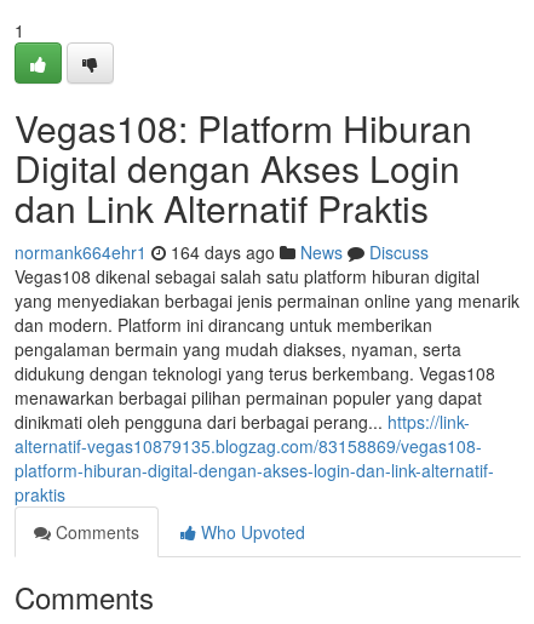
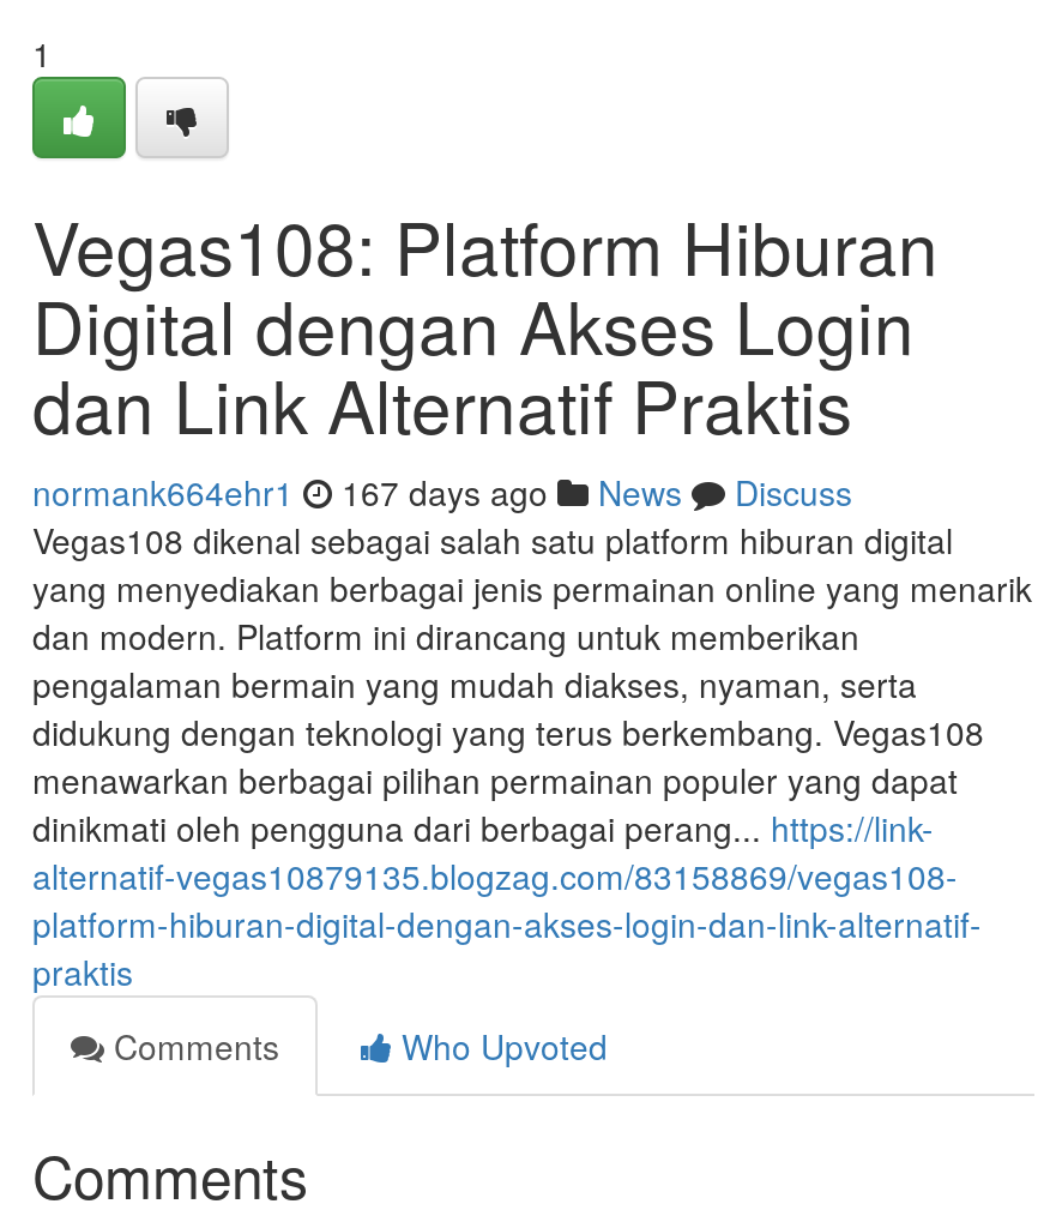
- normank664ehr1 164 days ago News Discuss
+ normank664ehr1 167 days ago News Discuss
